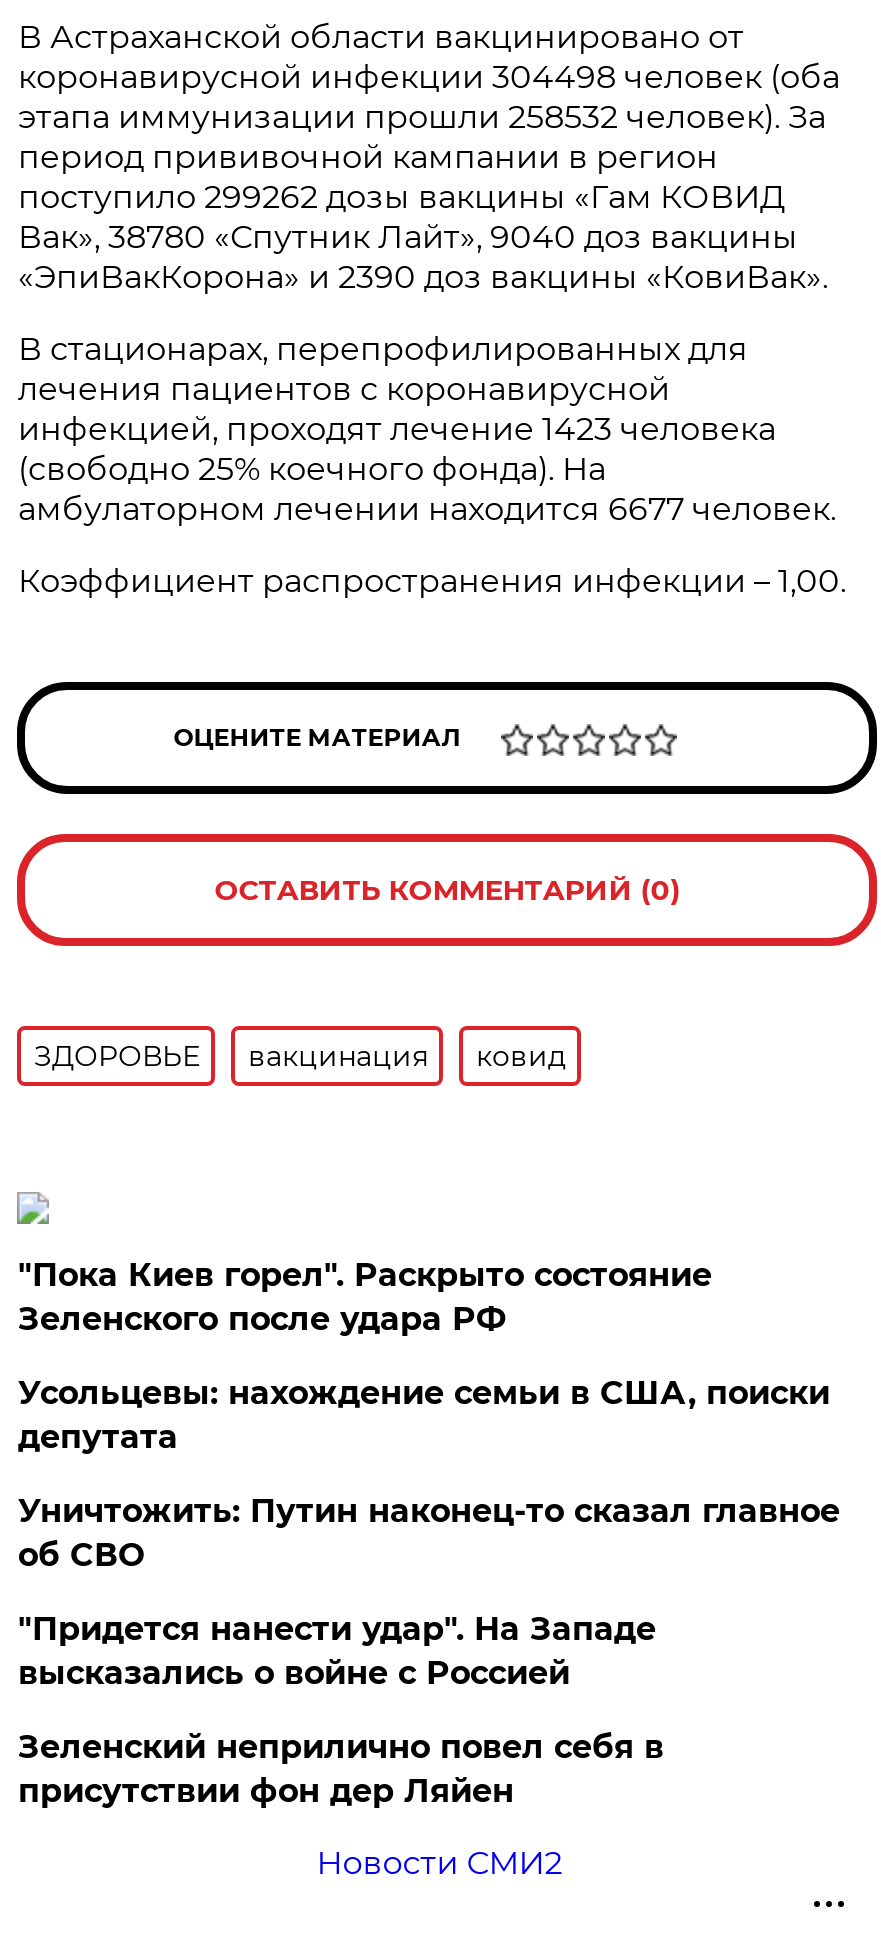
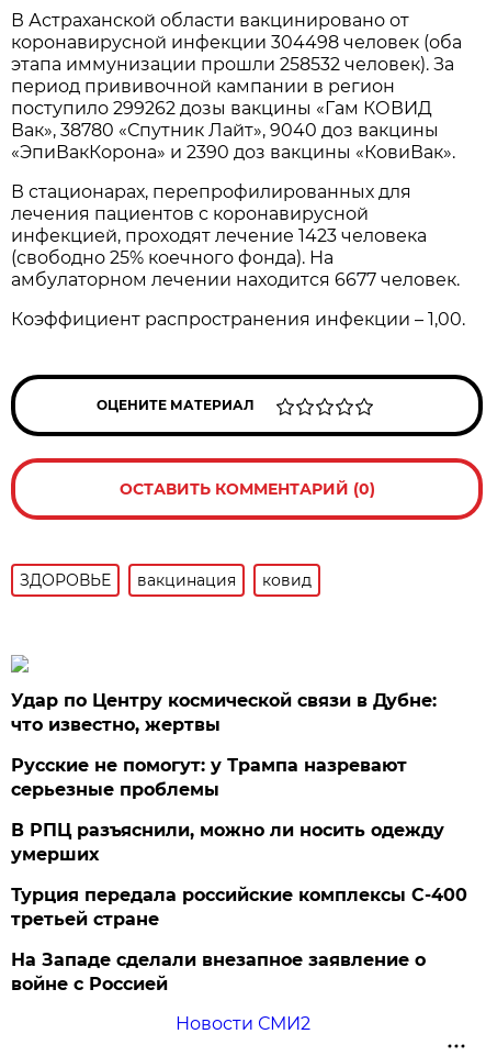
- "Пока Киев горел". Раскрыто состояние
- Зеленского после удара РФ
+ Удар по Центру космической связи в Дубне:
+ что известно, жертвы

- Усольцевы: нахождение семьи в США, поиски
- депутата
+ Русские не помогут: у Трампа назревают
+ серьезные проблемы

- Уничтожить: Путин наконец-то сказал главное
- об СВО
+ В РПЦ разъяснили, можно ли носить одежду
+ умерших

- "Придется нанести удар". На Западе
- высказались о войне с Россией
+ Турция передала российские комплексы С-400
+ третьей стране

- Зеленский неприлично повел cебя в
- присутствии фон дер Ляйен
+ На Западе сделали внезапное заявление о
+ войне с Россией
